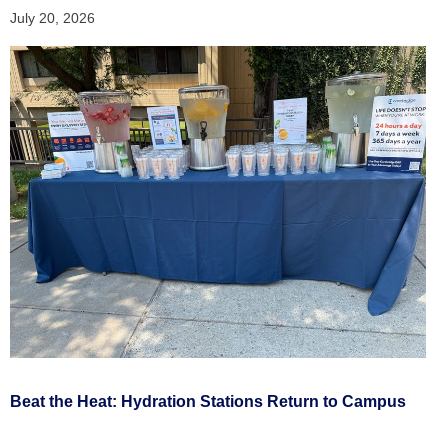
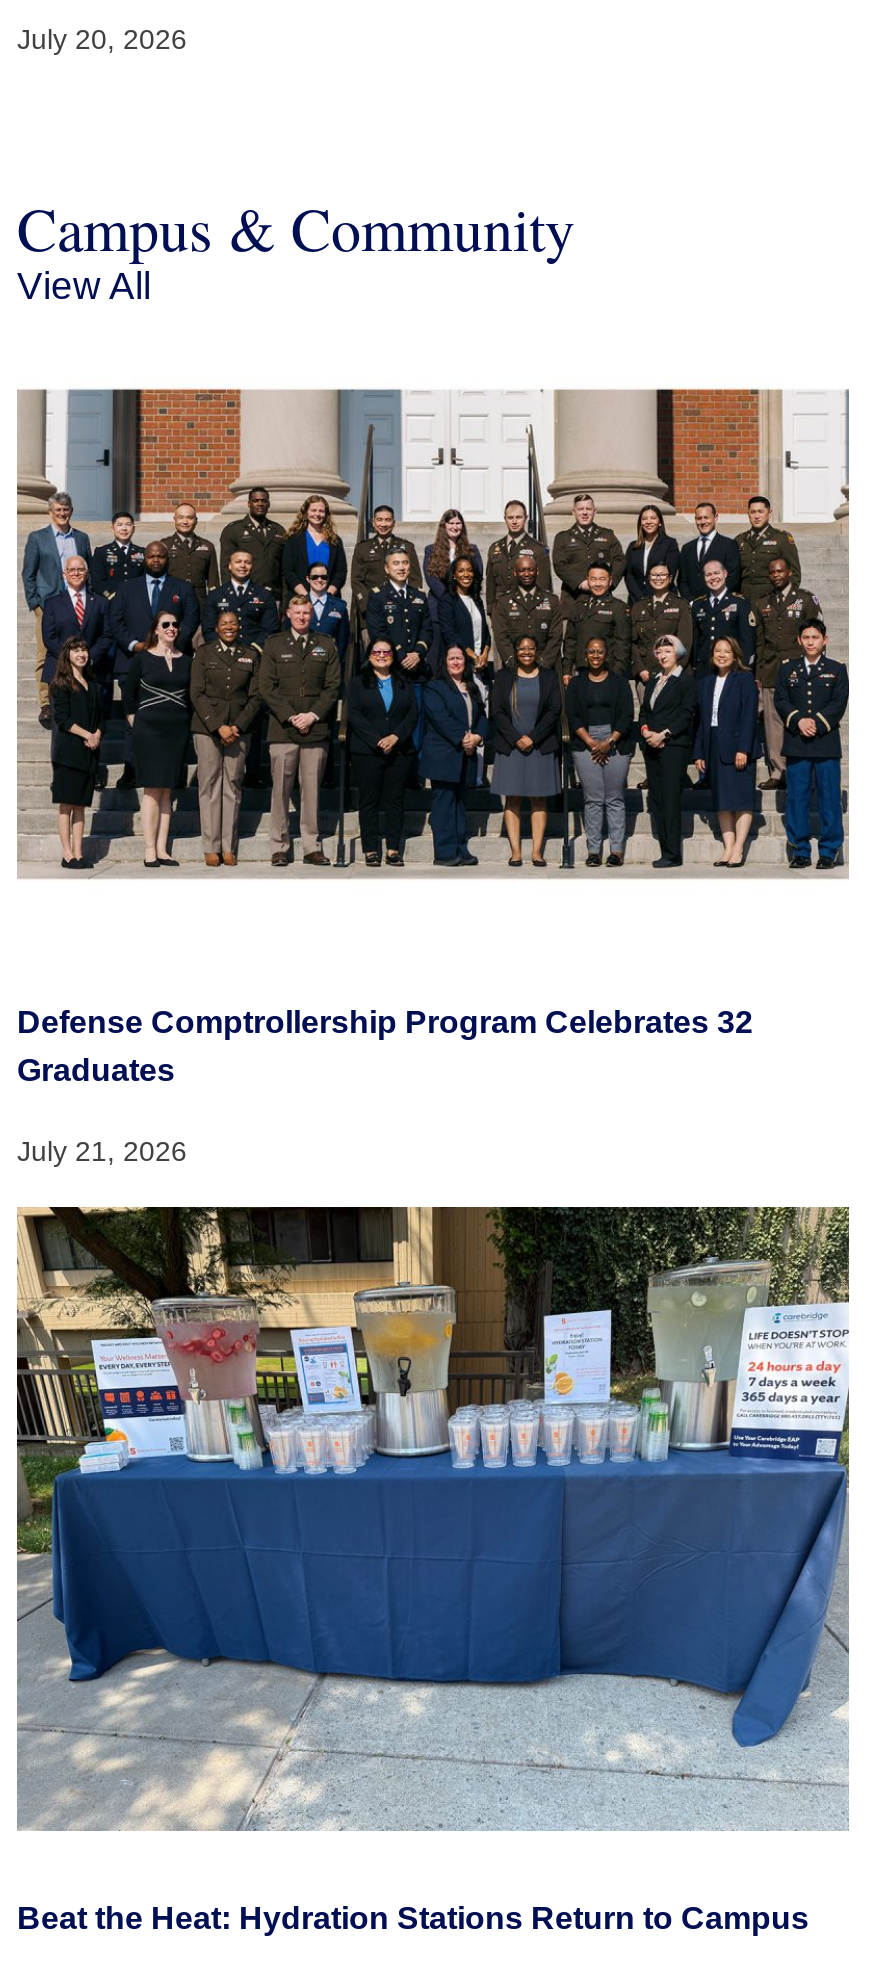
+ [image]

+ Campus & Community
+ View All

+ Defense Comptrollership Program Celebrates 32
+ Graduates
+ July 21, 2026
